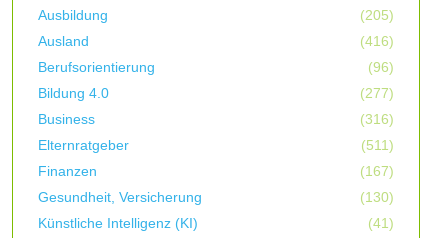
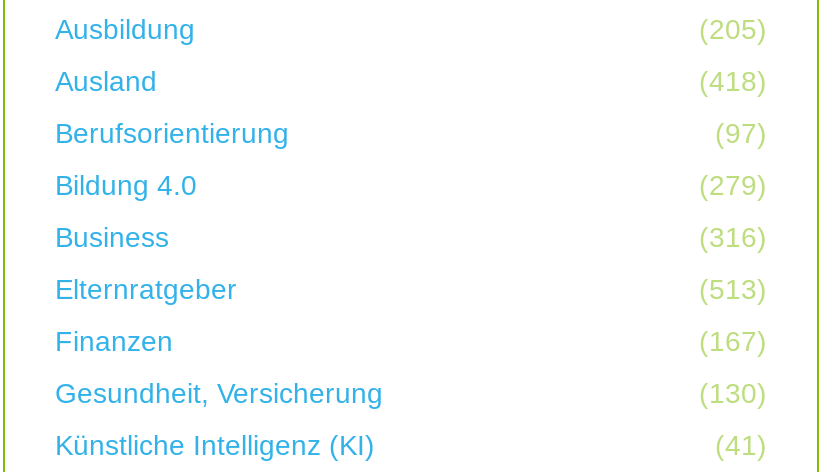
- (416)
+ (418)

- (96)
+ (97)

- (277)
+ (279)

- (511)
+ (513)
